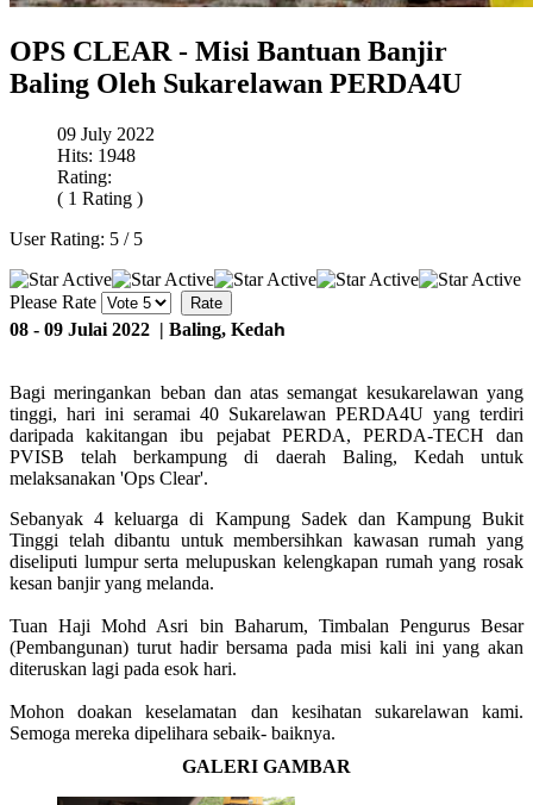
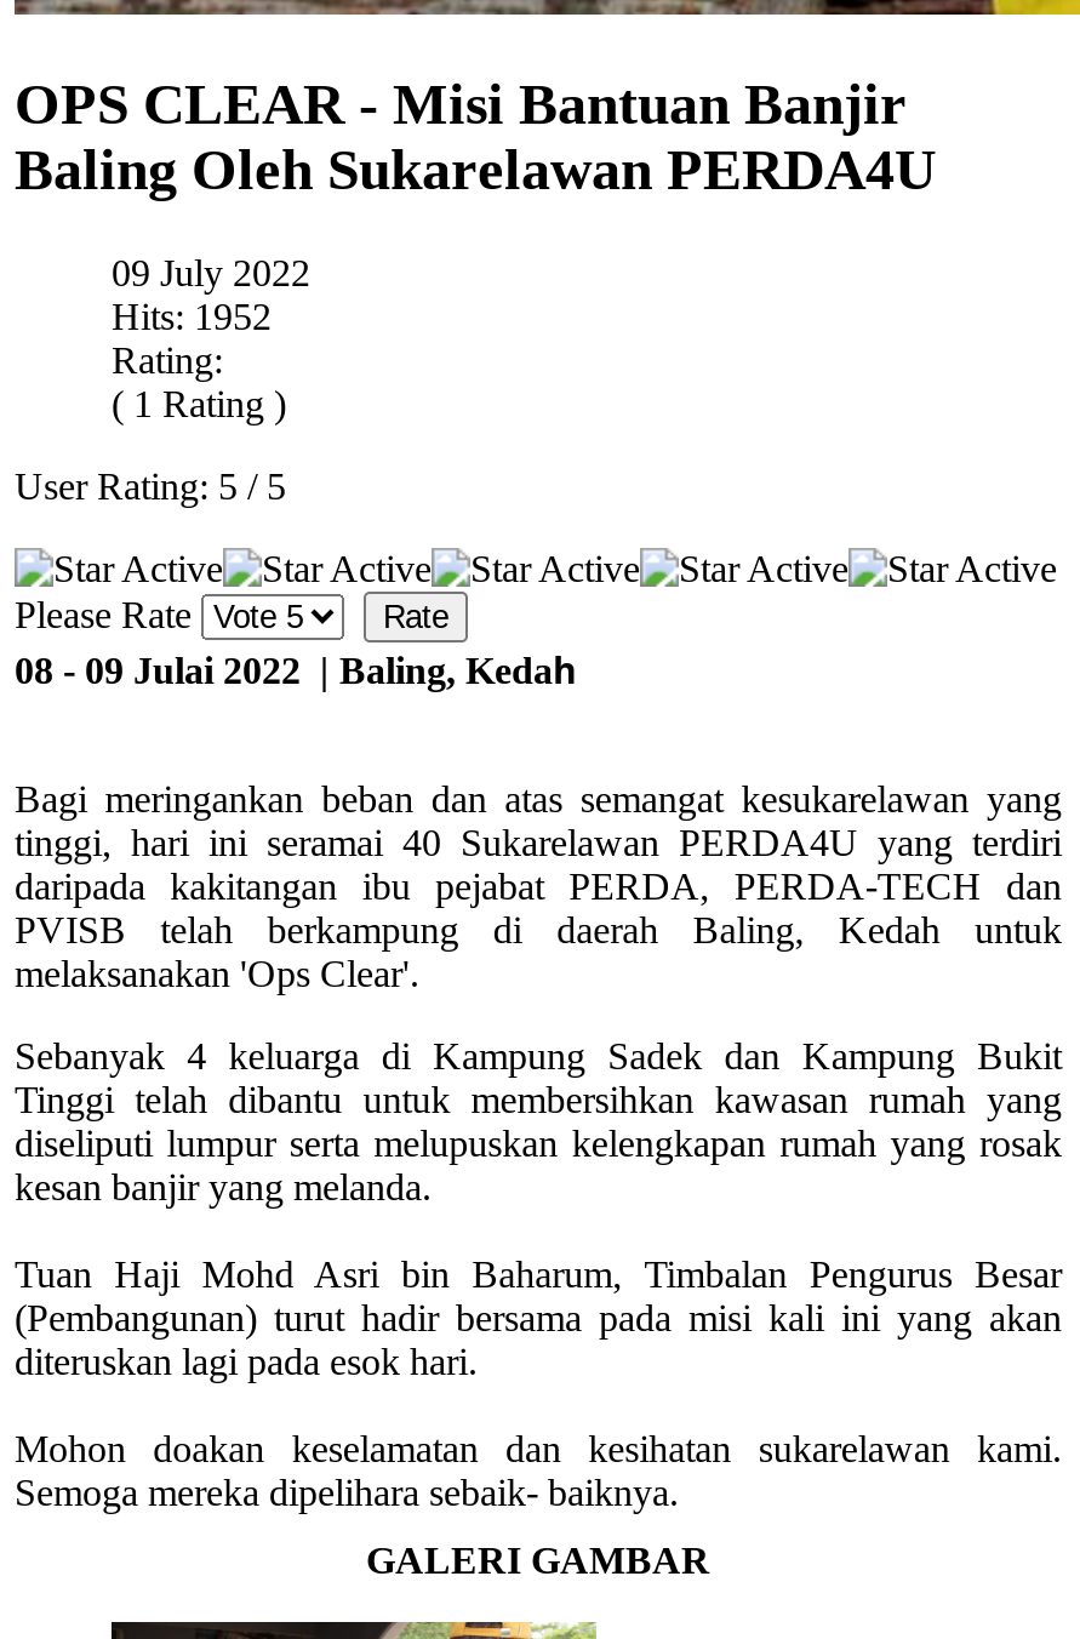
- Hits: 1948
+ Hits: 1952
